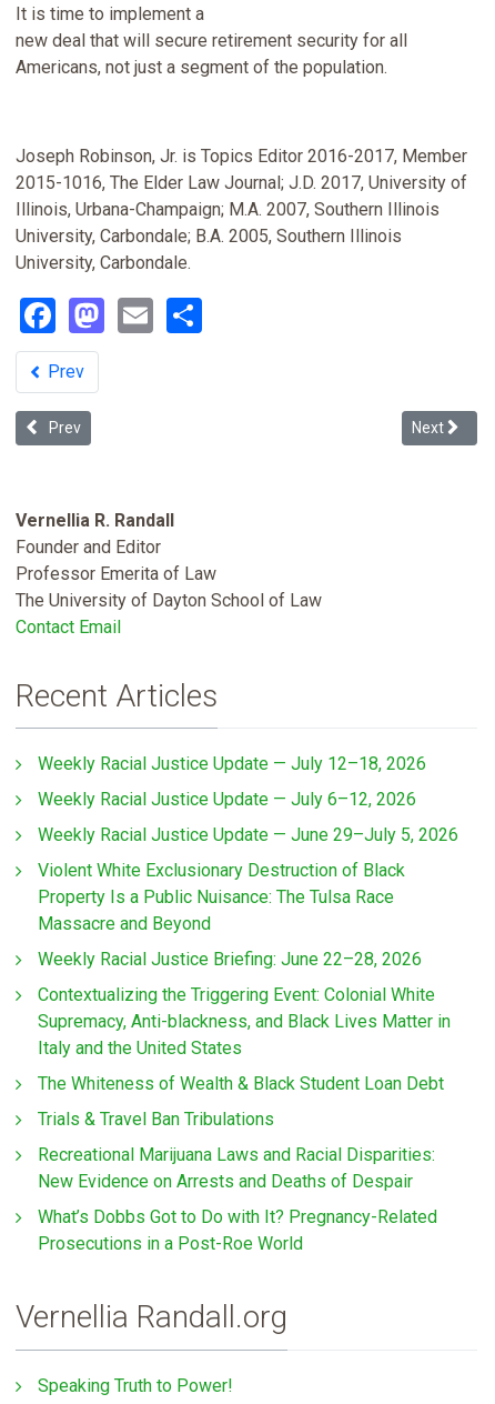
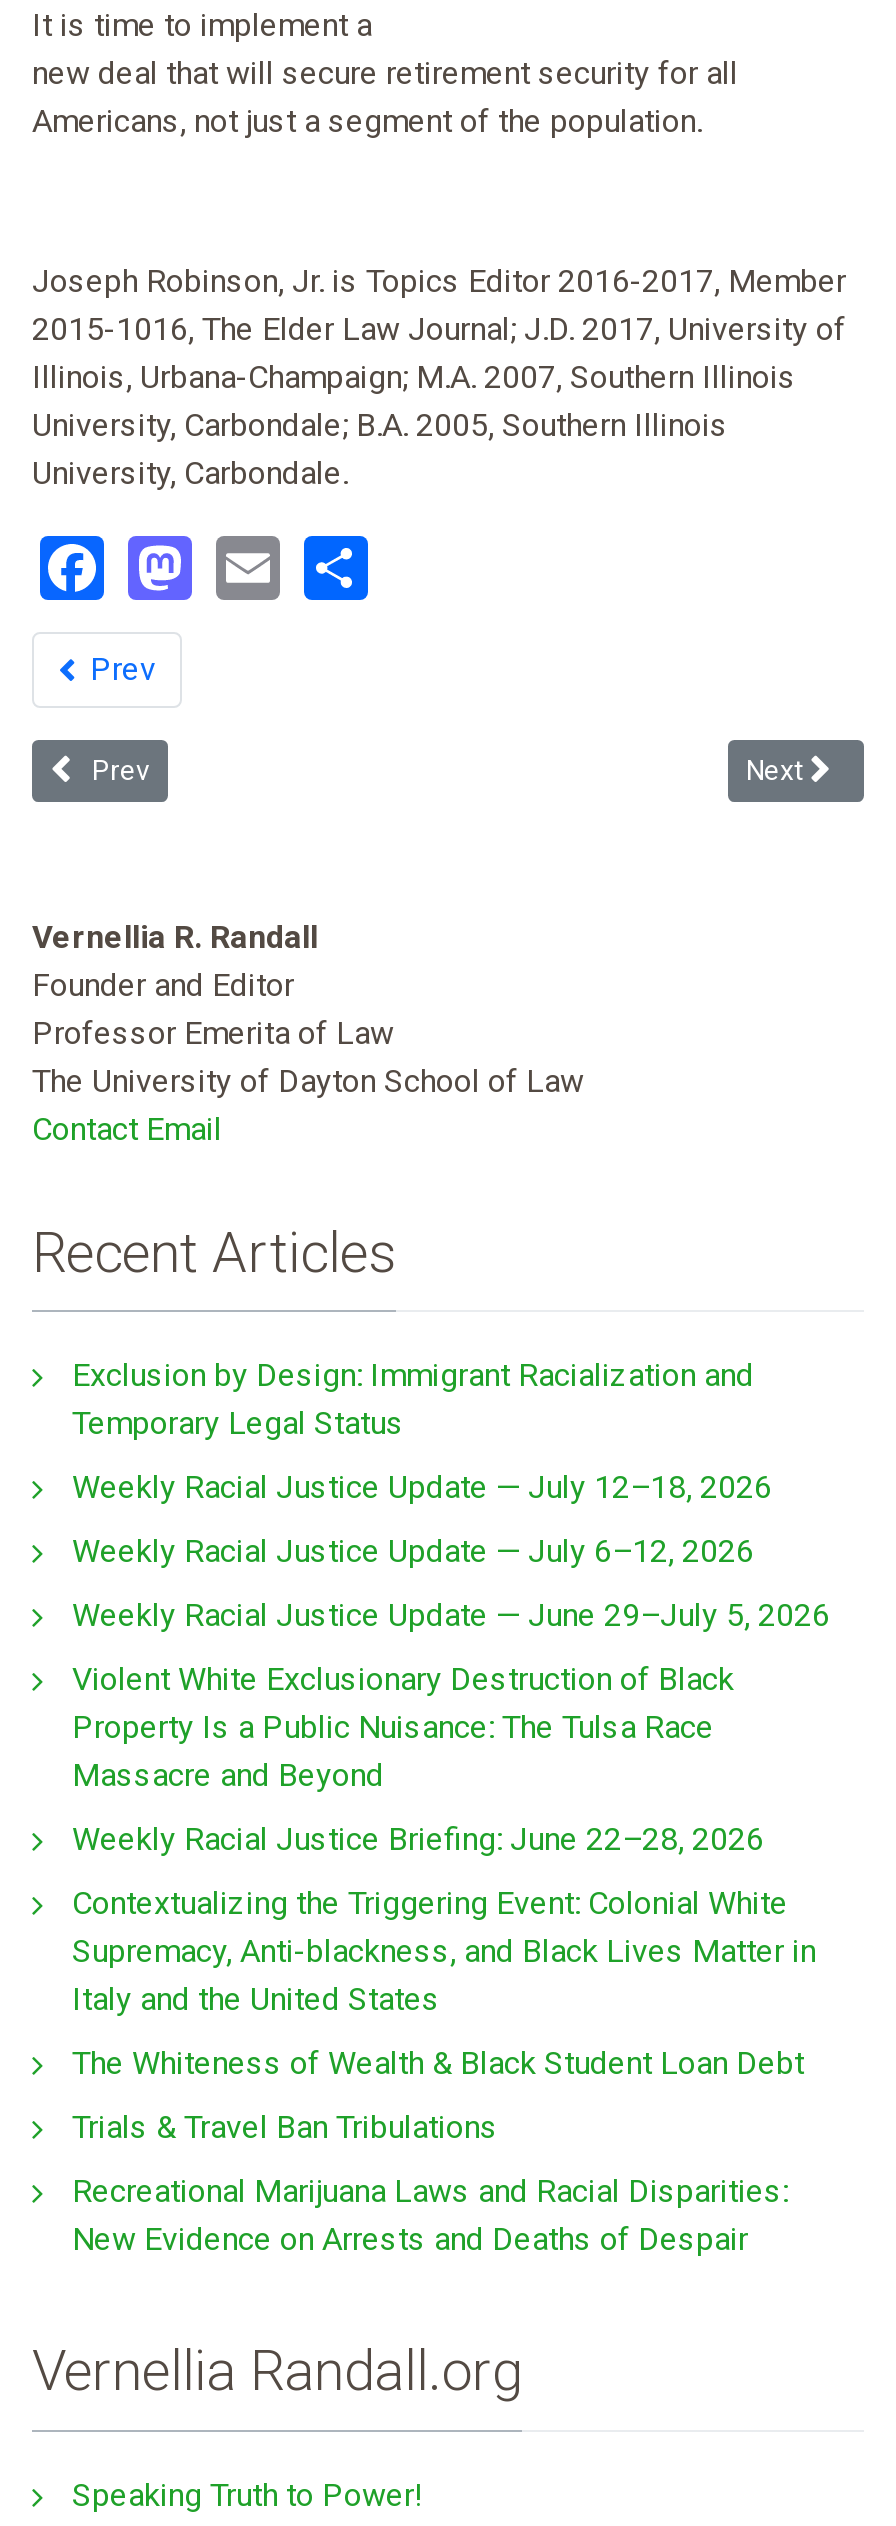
+ Exclusion by Design: Immigrant Racialization and
+ Temporary Legal Status

moved down: Weekly Racial Justice Update — July 12–18, 2026 | Weekly Racial Justice Update — July 6–12, 2026 | Weekly Racial Justice Update — June 29–July 5, 2026 | ... | Recreational Marijuana Laws and Racial Disparities: | New Evidence on Arrests and Deaths of Despair

- What’s Dobbs Got to Do with It? Pregnancy-Related
- Prosecutions in a Post-Roe World
